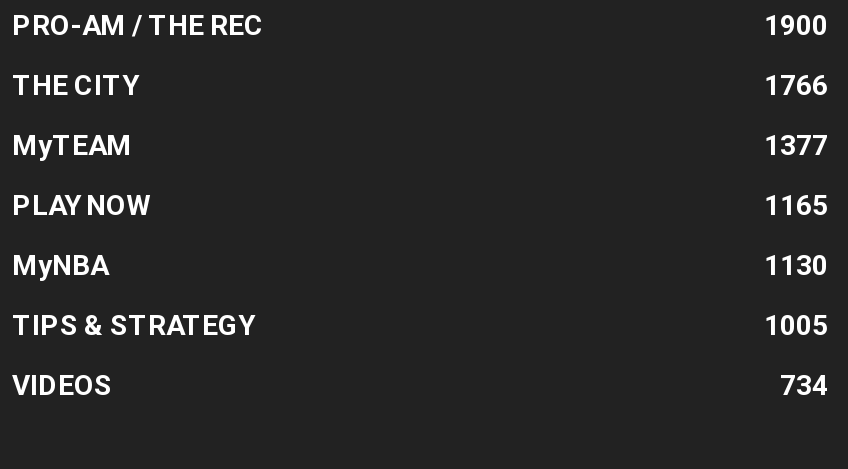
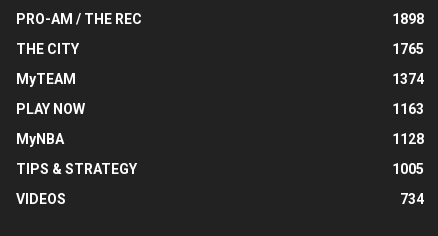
- 1900
+ 1898

- 1766
+ 1765

- 1377
+ 1374

- 1165
+ 1163

- 1130
+ 1128
